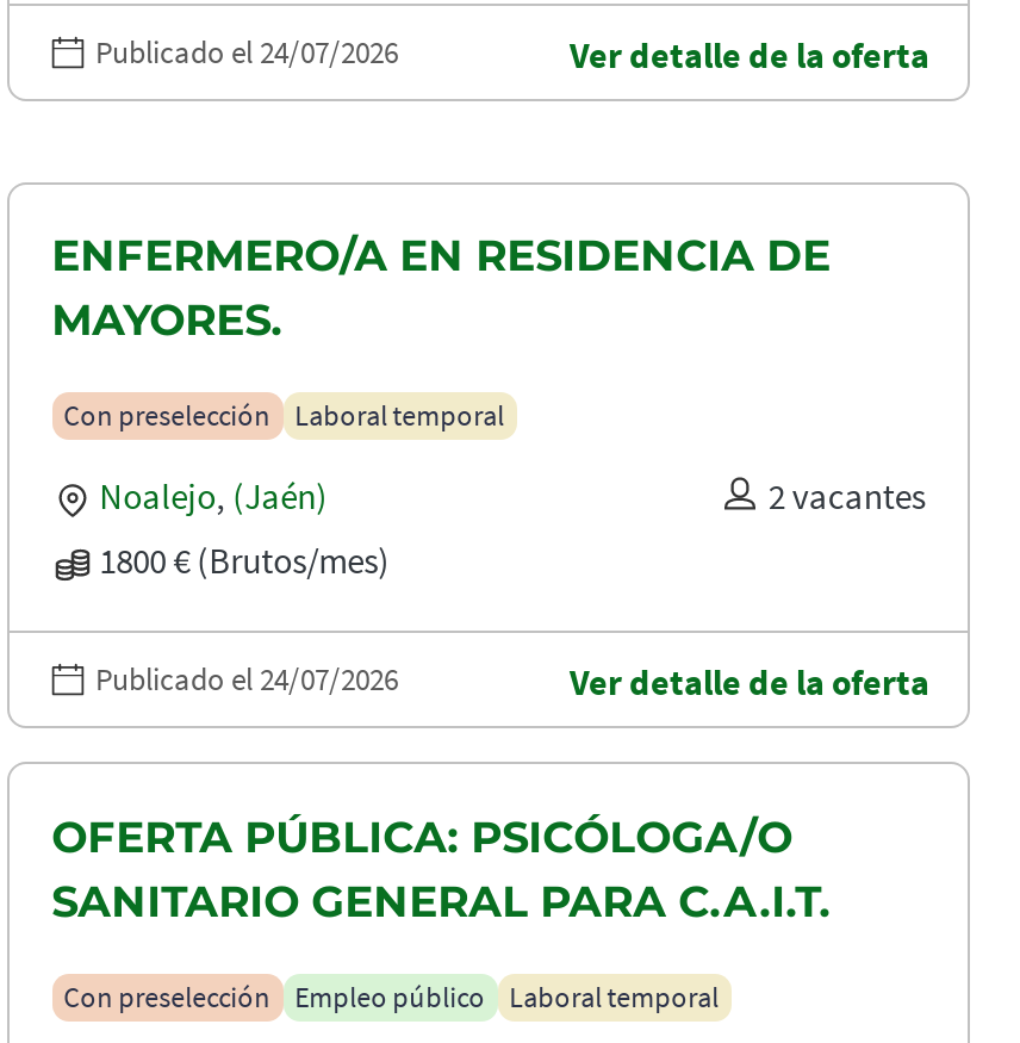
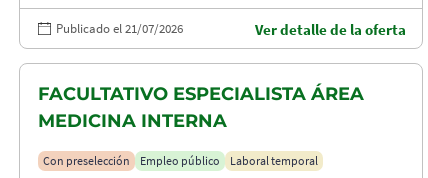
- Publicado el 24/07/2026
+ Publicado el 21/07/2026

- ENFERMERO/A EN RESIDENCIA DE
- MAYORES.
- Con preselección
- Laboral temporal
- Noalejo, (Jaén)
- 2 vacantes
- 1800 € (Brutos/mes)
- Publicado el 24/07/2026
- Ver detalle de la oferta
- OFERTA PÚBLICA: PSICÓLOGA/O
- SANITARIO GENERAL PARA C.A.I.T.
+ FACULTATIVO ESPECIALISTA ÁREA
+ MEDICINA INTERNA
